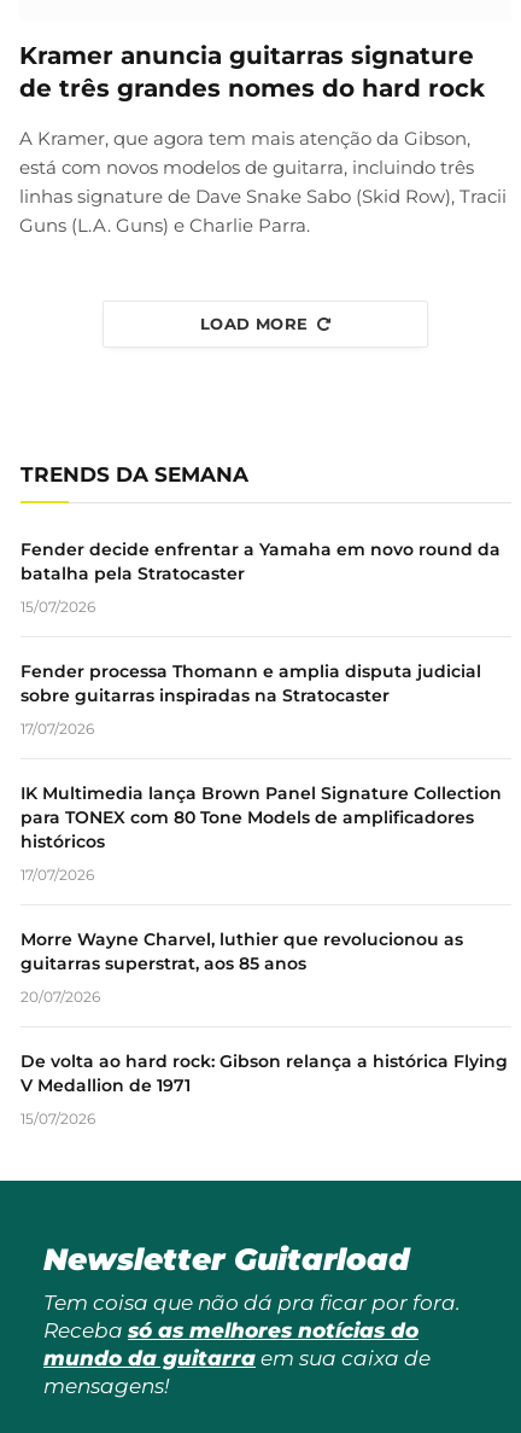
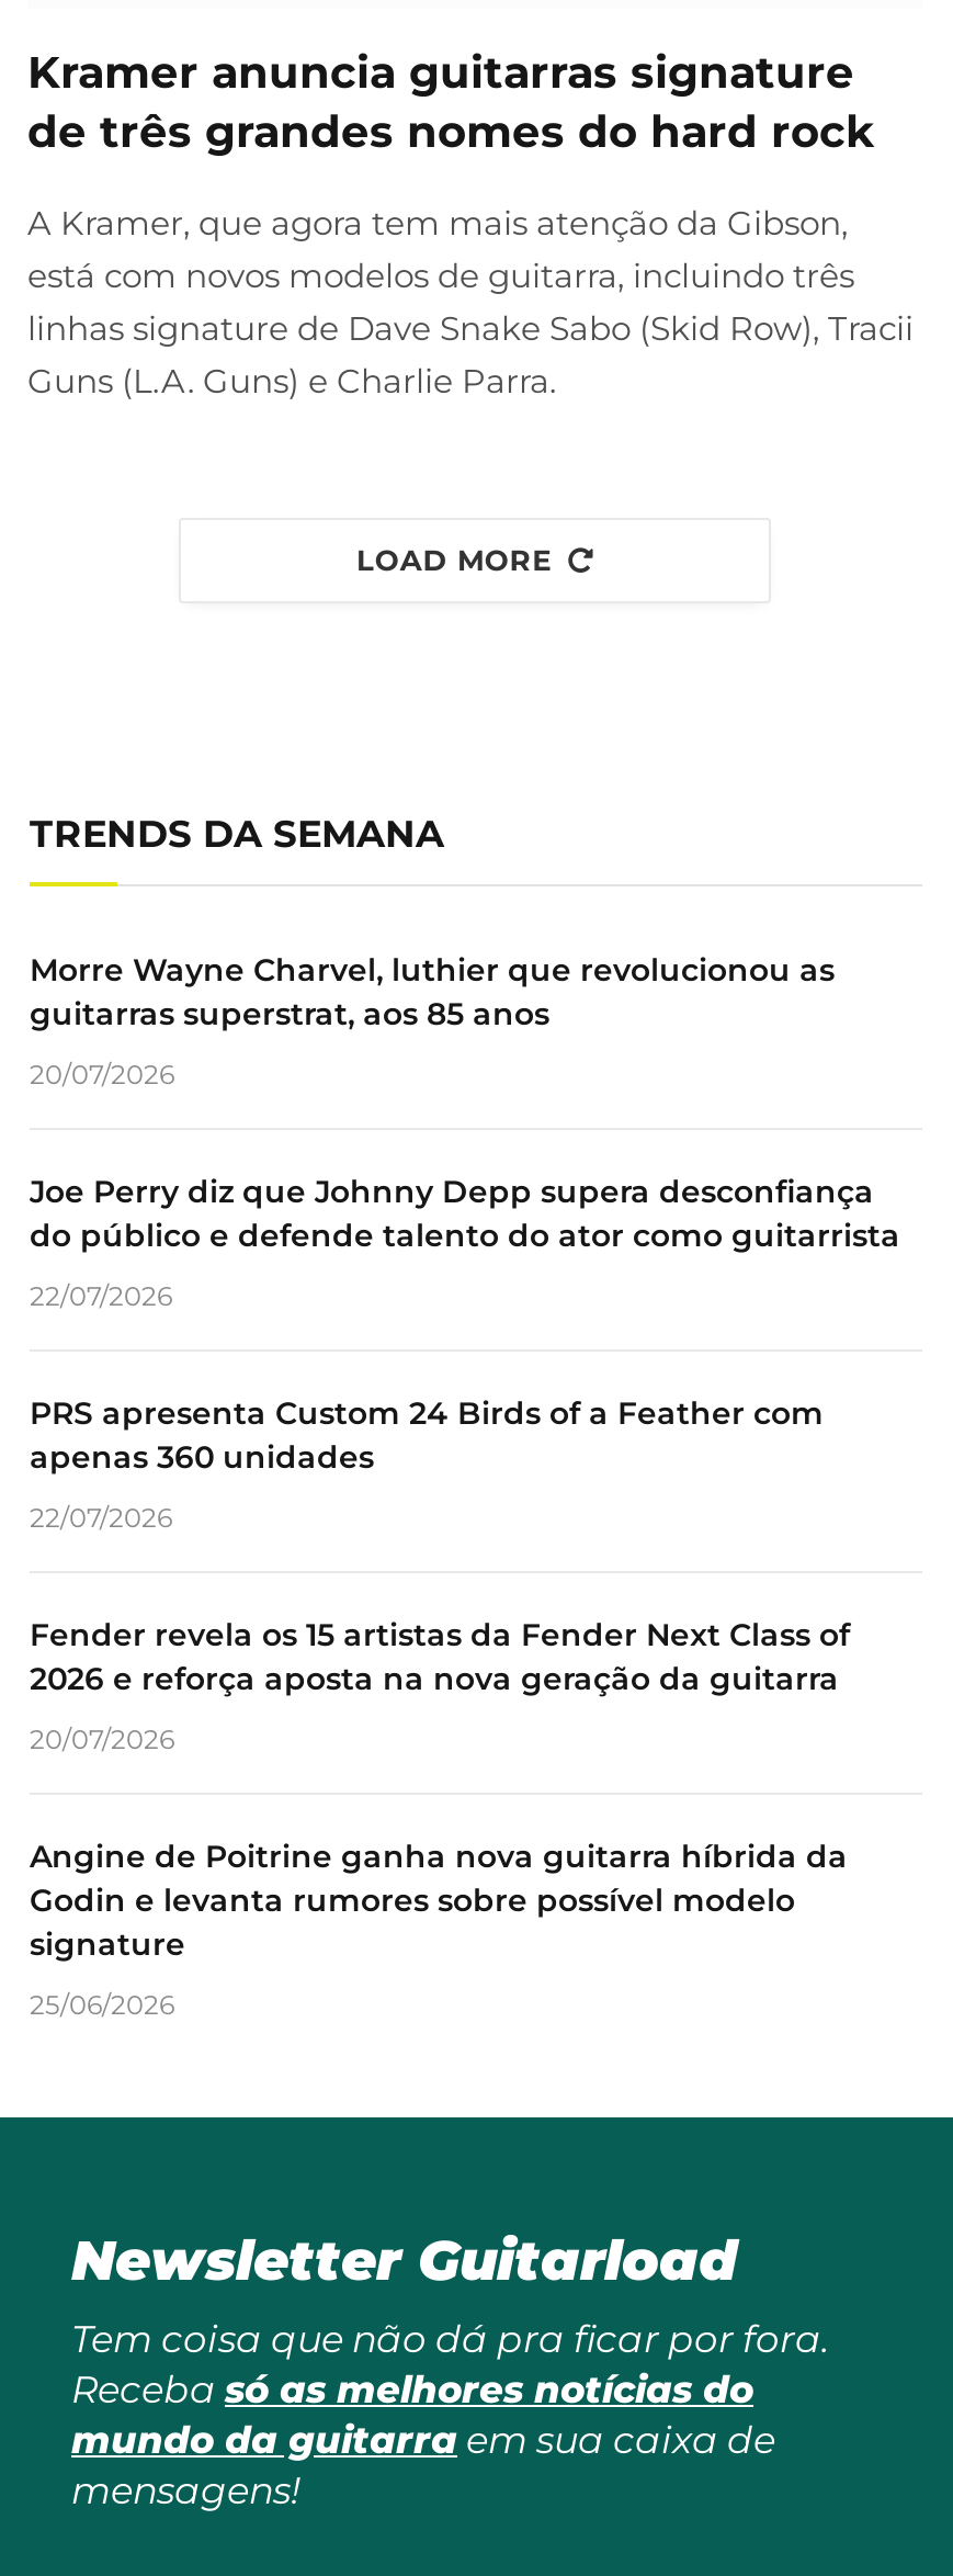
- Fender decide enfrentar a Yamaha em novo round da
- batalha pela Stratocaster
- 15/07/2026
- Fender processa Thomann e amplia disputa judicial
- sobre guitarras inspiradas na Stratocaster
- 17/07/2026
- IK Multimedia lança Brown Panel Signature Collection
- para TONEX com 80 Tone Models de amplificadores
- históricos
- 17/07/2026

moved up: Morre Wayne Charvel, luthier que revolucionou as | guitarras superstrat, aos 85 anos | 20/07/2026

- De volta ao hard rock: Gibson relança a histórica Flying
- V Medallion de 1971
- 15/07/2026
+ Joe Perry diz que Johnny Depp supera desconfiança
+ do público e defende talento do ator como guitarrista
+ 22/07/2026
+ PRS apresenta Custom 24 Birds of a Feather com
+ apenas 360 unidades
+ 22/07/2026
+ Fender revela os 15 artistas da Fender Next Class of
+ 2026 e reforça aposta na nova geração da guitarra
+ 20/07/2026
+ Angine de Poitrine ganha nova guitarra híbrida da
+ Godin e levanta rumores sobre possível modelo
+ signature
+ 25/06/2026
